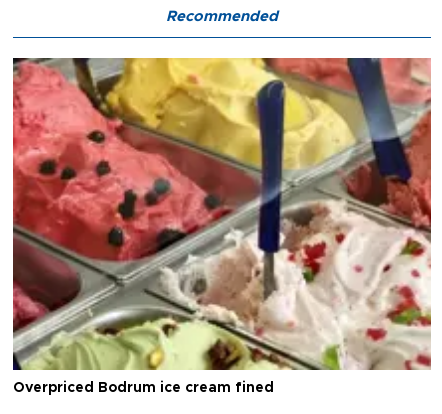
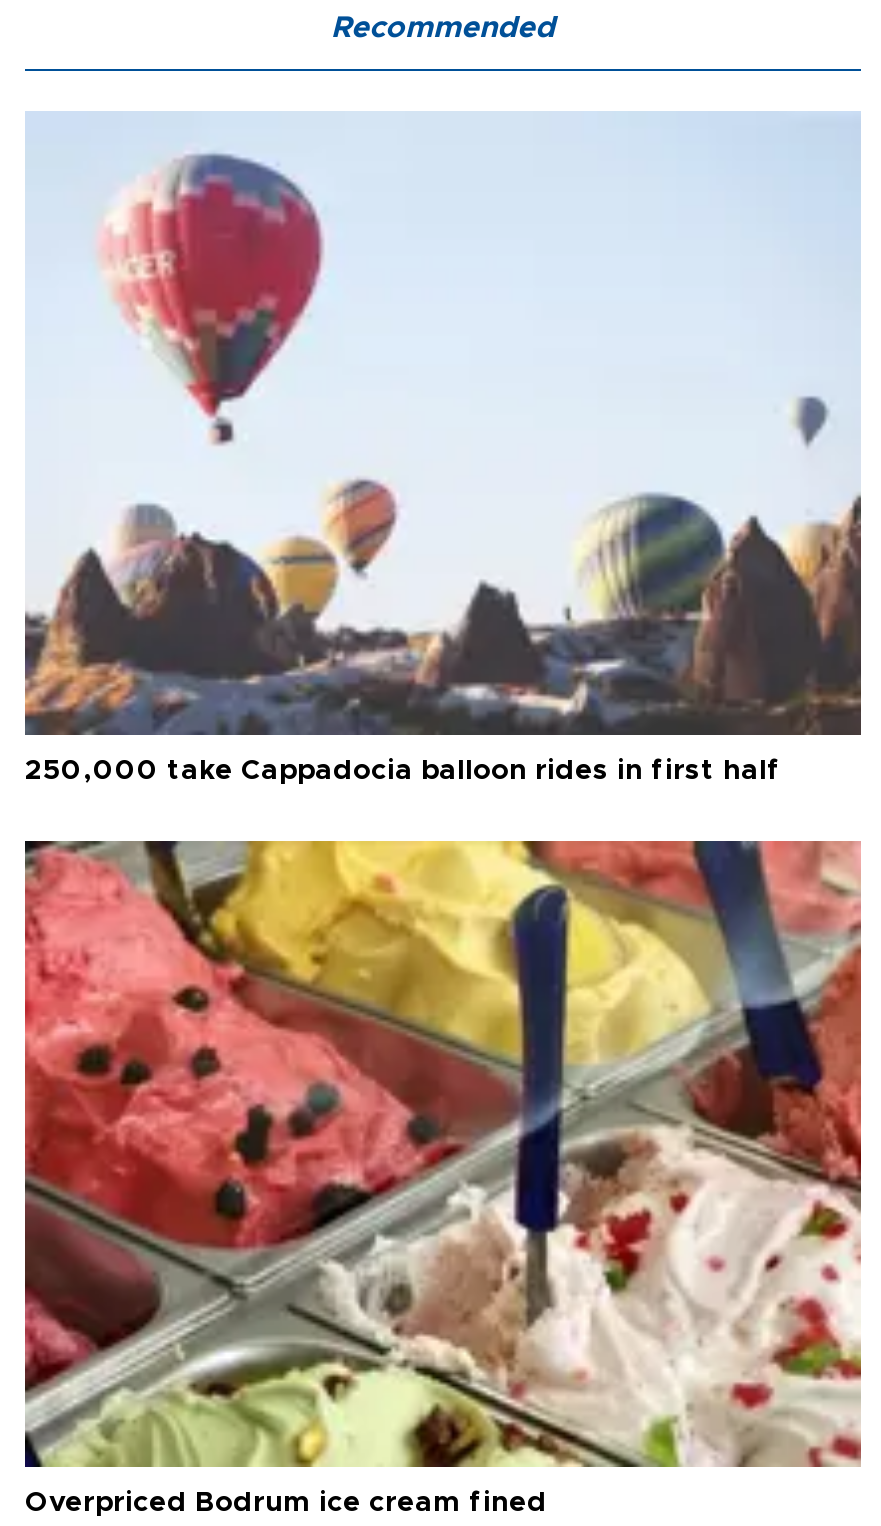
+ [image]
+ 250,000 take Cappadocia balloon rides in first half
